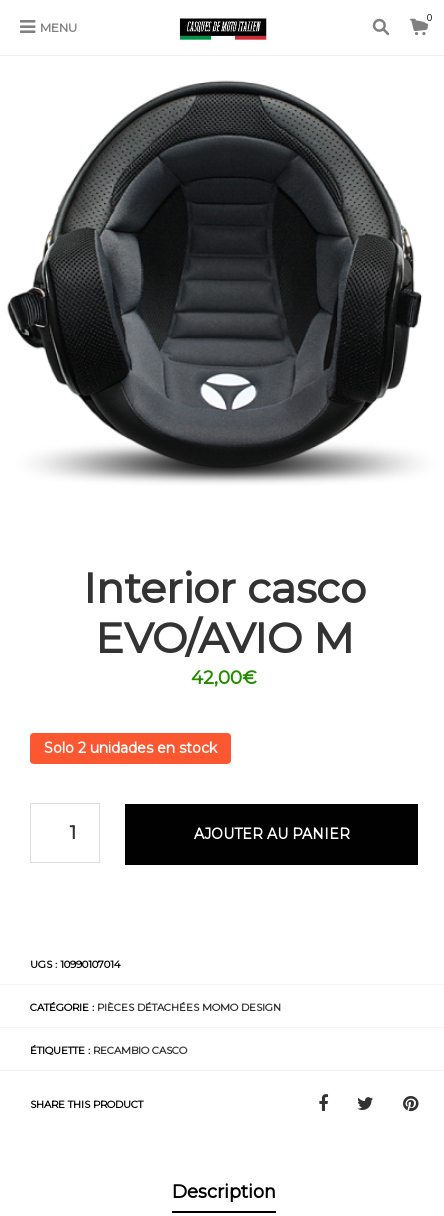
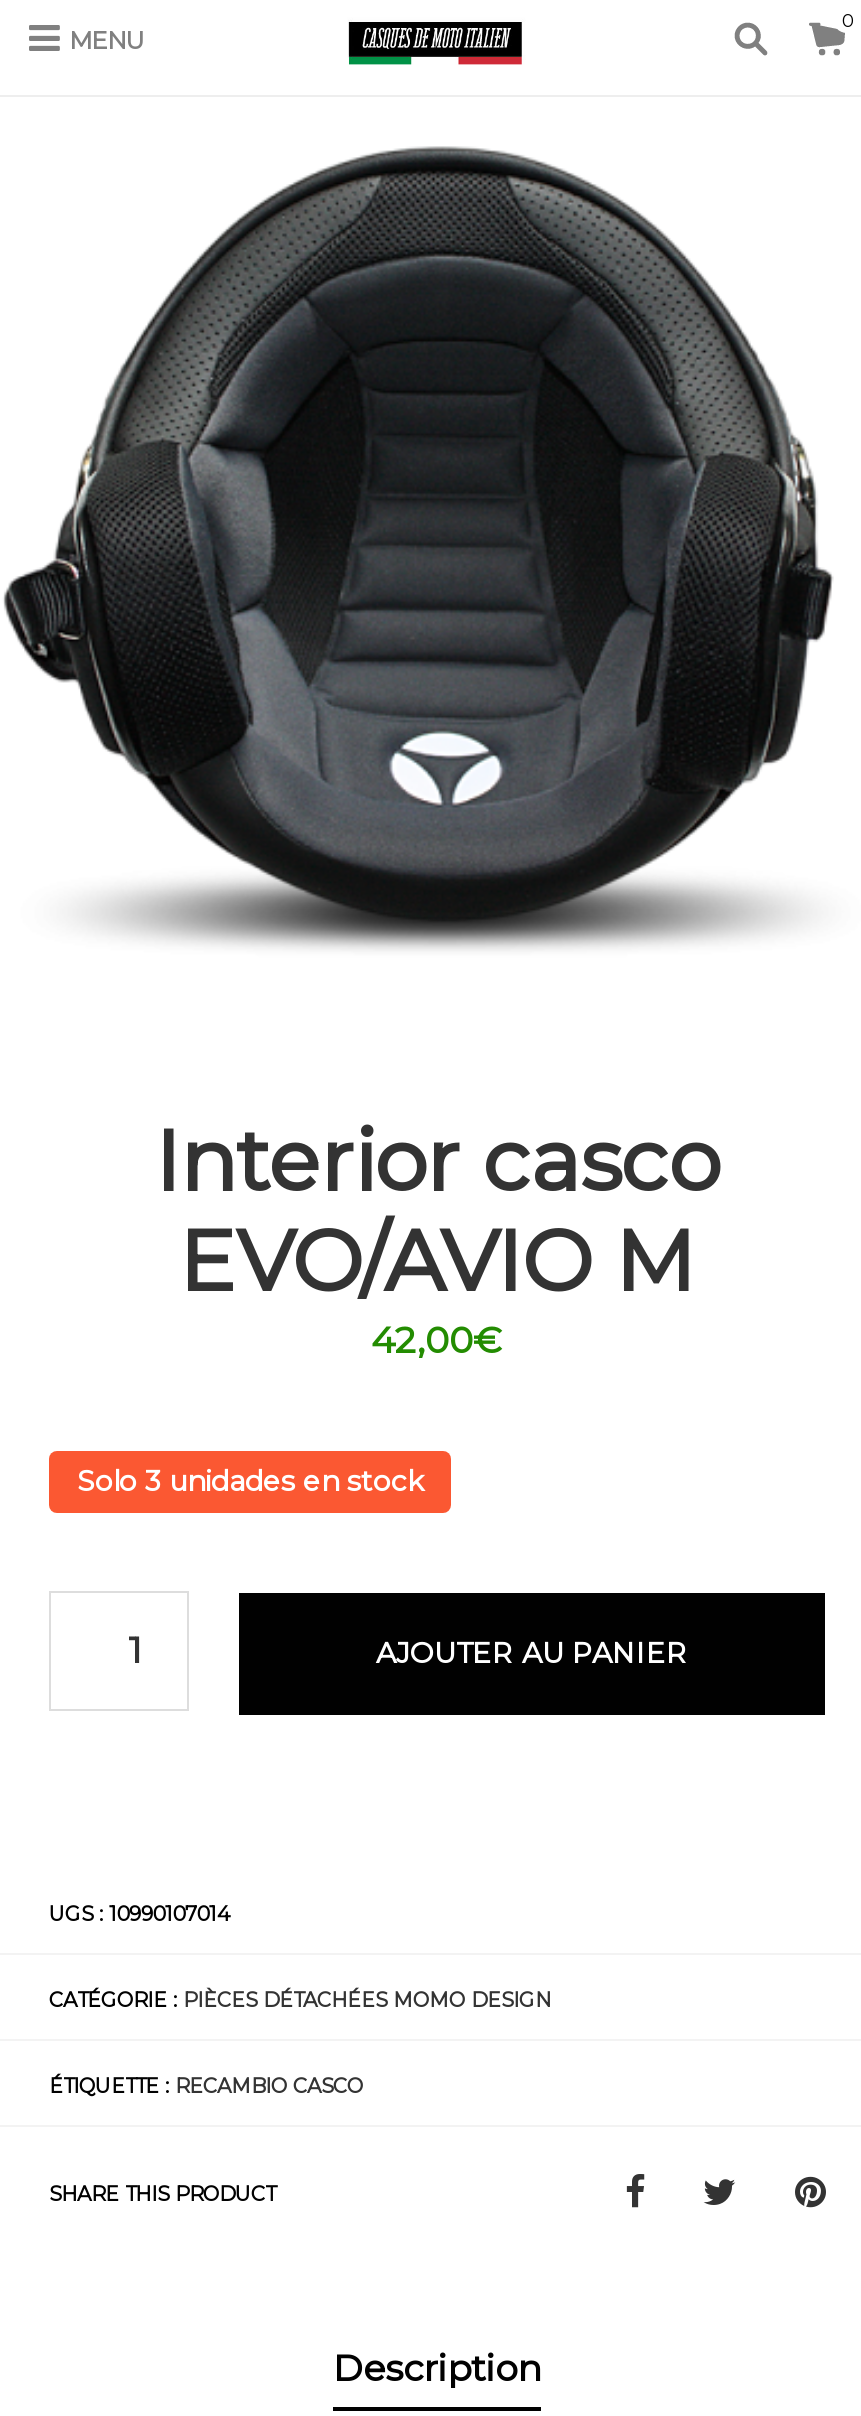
- Solo 2 unidades en stock
+ Solo 3 unidades en stock
